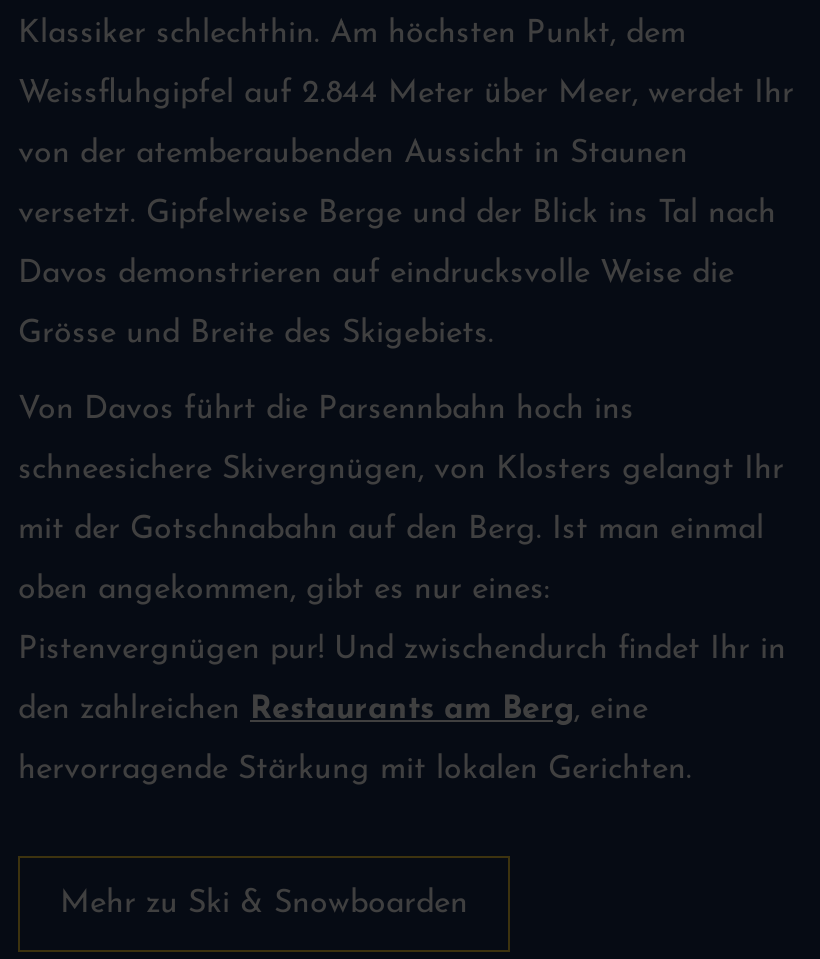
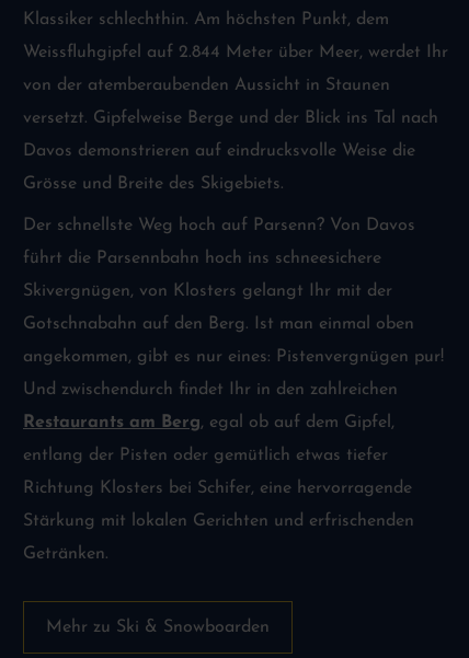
- Von Davos führt die Parsennbahn hoch ins
- schneesichere Skivergnügen, von Klosters gelangt Ihr
- mit der Gotschnabahn auf den Berg. Ist man einmal
- oben angekommen, gibt es nur eines:
- Pistenvergnügen pur! Und zwischendurch findet Ihr in
- den zahlreichen Restaurants am Berg, eine
- hervorragende Stärkung mit lokalen Gerichten.
+ Der schnellste Weg hoch auf Parsenn? Von Davos
+ führt die Parsennbahn hoch ins schneesichere
+ Skivergnügen, von Klosters gelangt Ihr mit der
+ Gotschnabahn auf den Berg. Ist man einmal oben
+ angekommen, gibt es nur eines: Pistenvergnügen pur!
+ Und zwischendurch findet Ihr in den zahlreichen
+ Restaurants am Berg, egal ob auf dem Gipfel,
+ entlang der Pisten oder gemütlich etwas tiefer
+ Richtung Klosters bei Schifer, eine hervorragende
+ Stärkung mit lokalen Gerichten und erfrischenden
+ Getränken.
